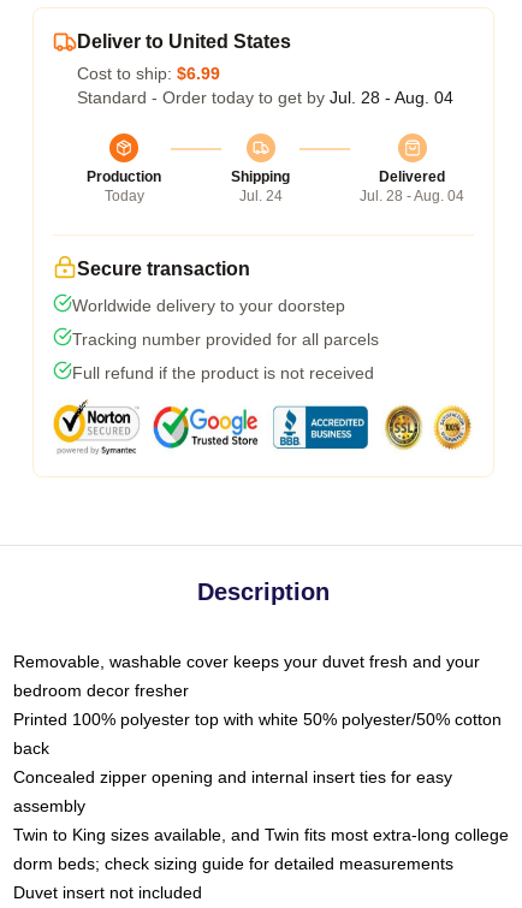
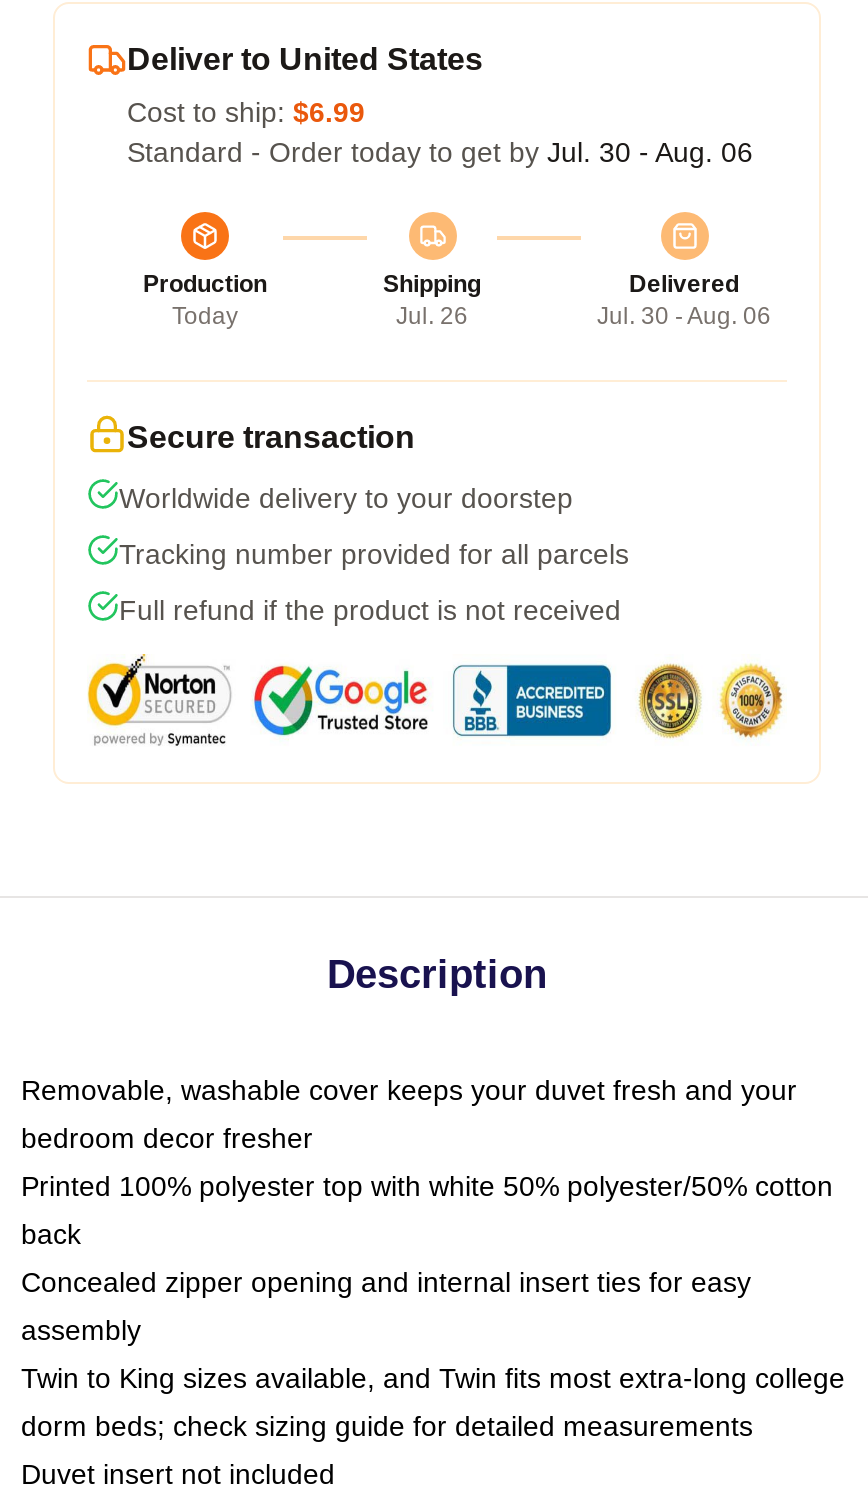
- Standard - Order today to get by Jul. 28 - Aug. 04
+ Standard - Order today to get by Jul. 30 - Aug. 06

- Jul. 24
+ Jul. 26

- Jul. 28 - Aug. 04
+ Jul. 30 - Aug. 06
